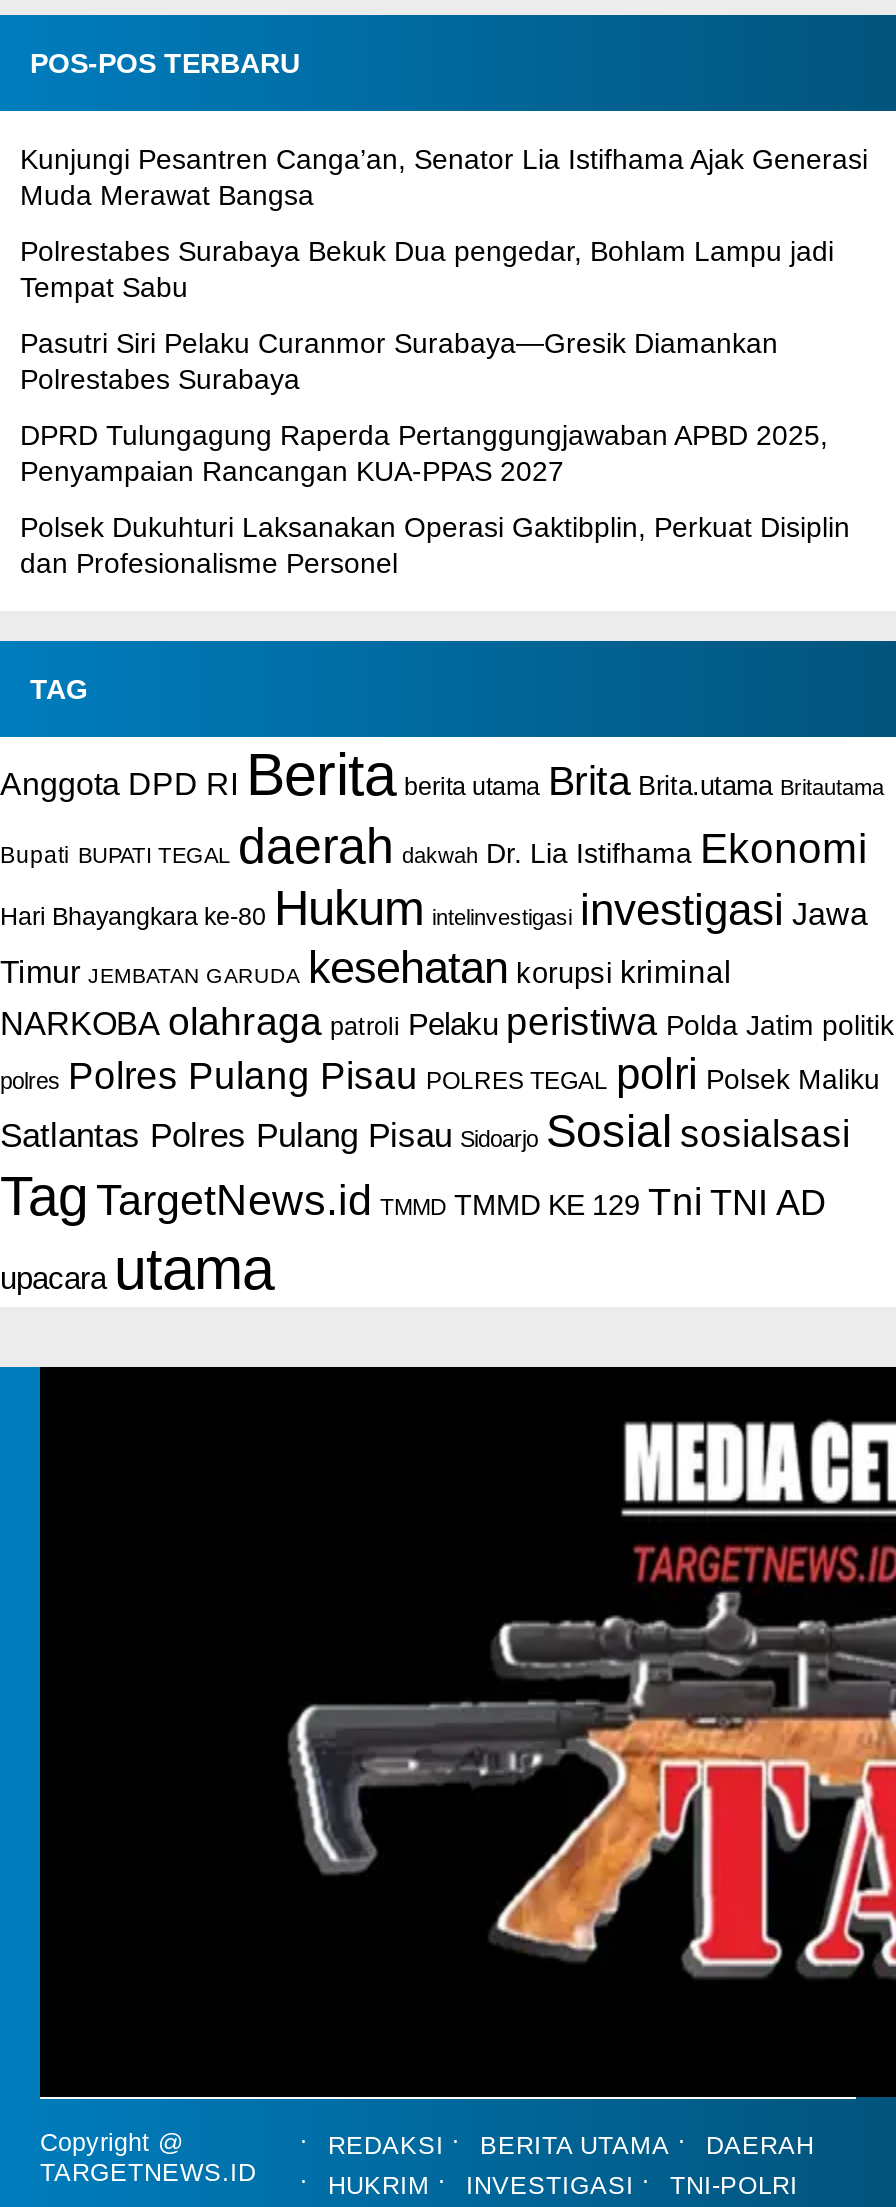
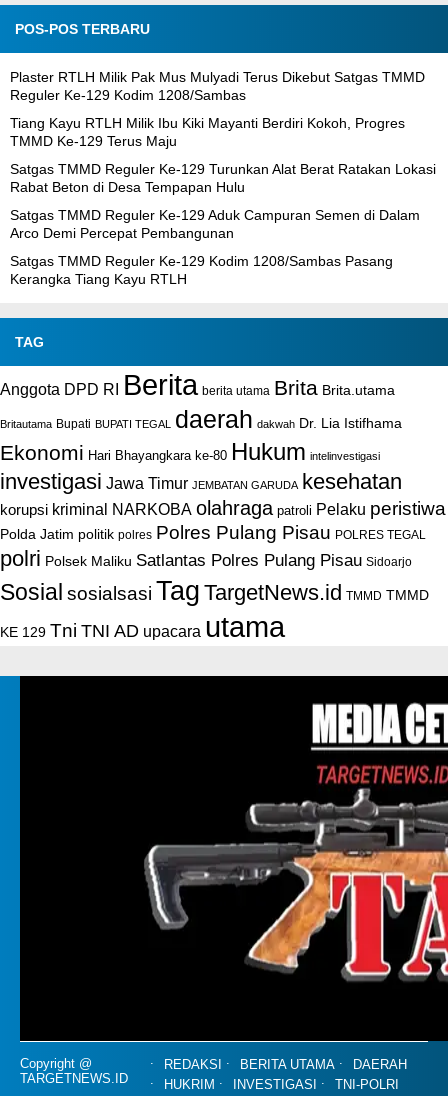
- Kunjungi Pesantren Canga’an, Senator Lia Istifhama Ajak Generasi
- Muda Merawat Bangsa
+ Plaster RTLH Milik Pak Mus Mulyadi Terus Dikebut Satgas TMMD
+ Reguler Ke-129 Kodim 1208/Sambas

- Polrestabes Surabaya Bekuk Dua pengedar, Bohlam Lampu jadi
- Tempat Sabu
+ Tiang Kayu RTLH Milik Ibu Kiki Mayanti Berdiri Kokoh, Progres
+ TMMD Ke-129 Terus Maju

- Pasutri Siri Pelaku Curanmor Surabaya—Gresik Diamankan
- Polrestabes Surabaya
+ Satgas TMMD Reguler Ke-129 Turunkan Alat Berat Ratakan Lokasi
+ Rabat Beton di Desa Tempapan Hulu

- DPRD Tulungagung Raperda Pertanggungjawaban APBD 2025,
- Penyampaian Rancangan KUA-PPAS 2027
+ Satgas TMMD Reguler Ke-129 Aduk Campuran Semen di Dalam
+ Arco Demi Percepat Pembangunan

- Polsek Dukuhturi Laksanakan Operasi Gaktibplin, Perkuat Disiplin
- dan Profesionalisme Personel
+ Satgas TMMD Reguler Ke-129 Kodim 1208/Sambas Pasang
+ Kerangka Tiang Kayu RTLH
